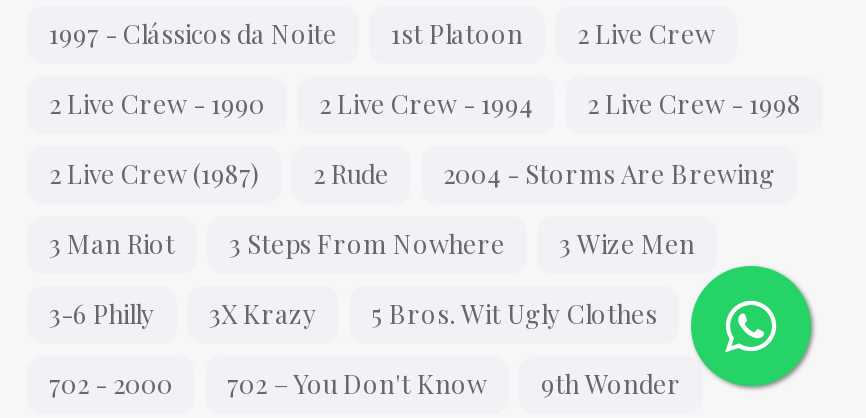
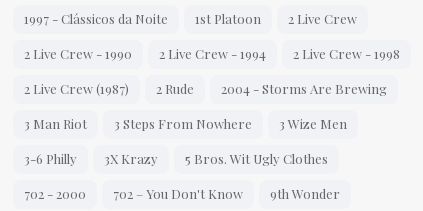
- [image]
